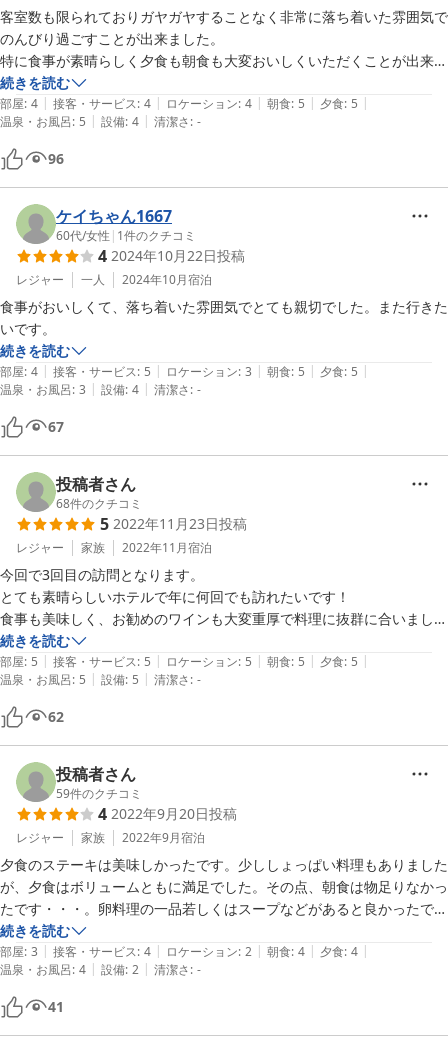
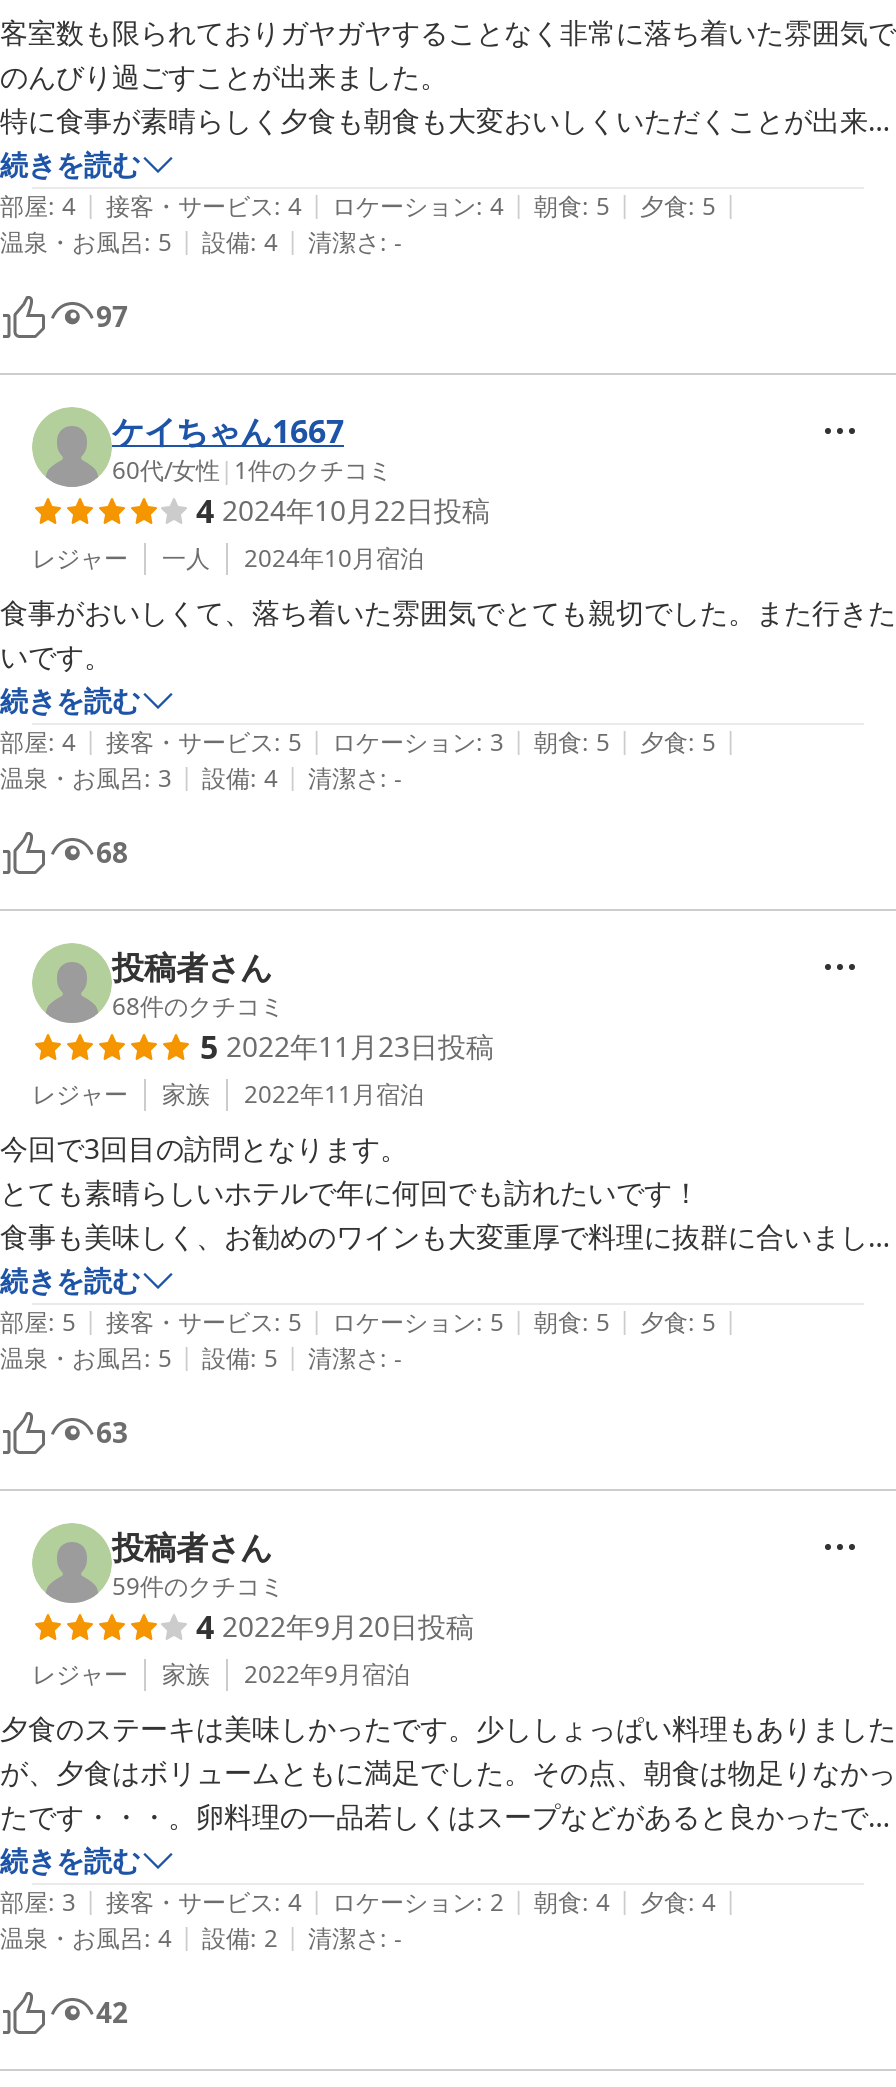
- 96
+ 97

- 67
+ 68

- 62
+ 63

- 41
+ 42
